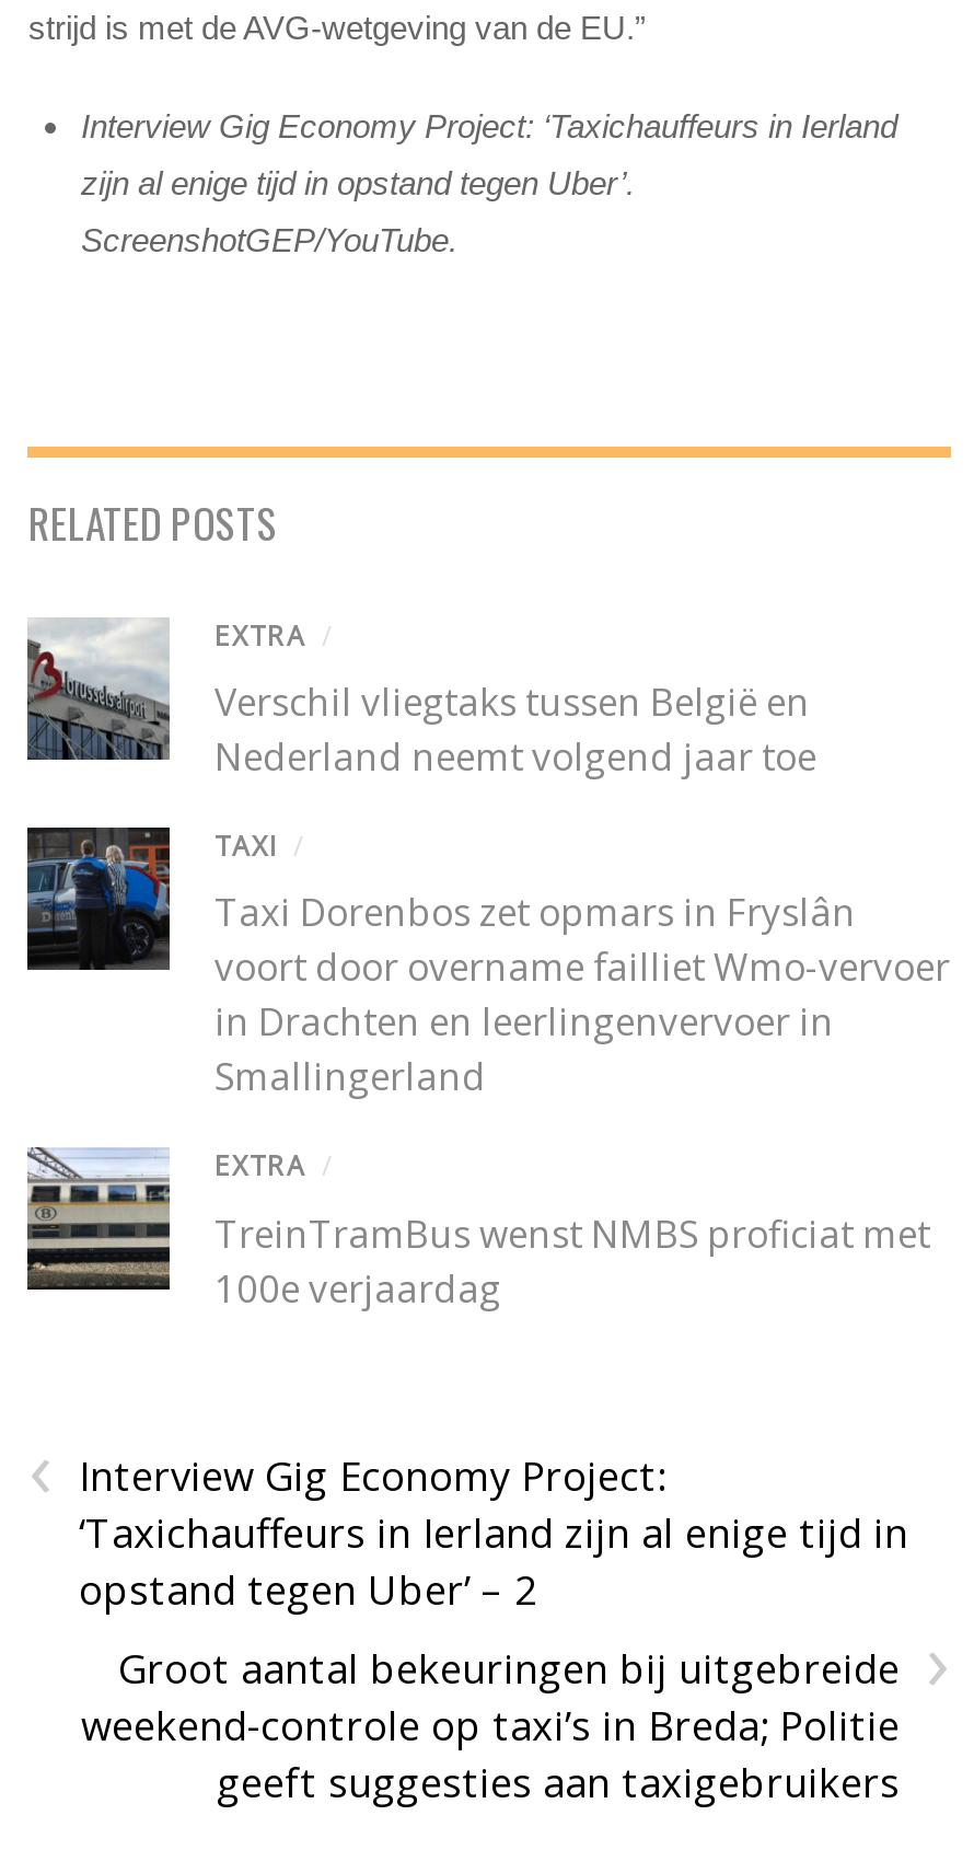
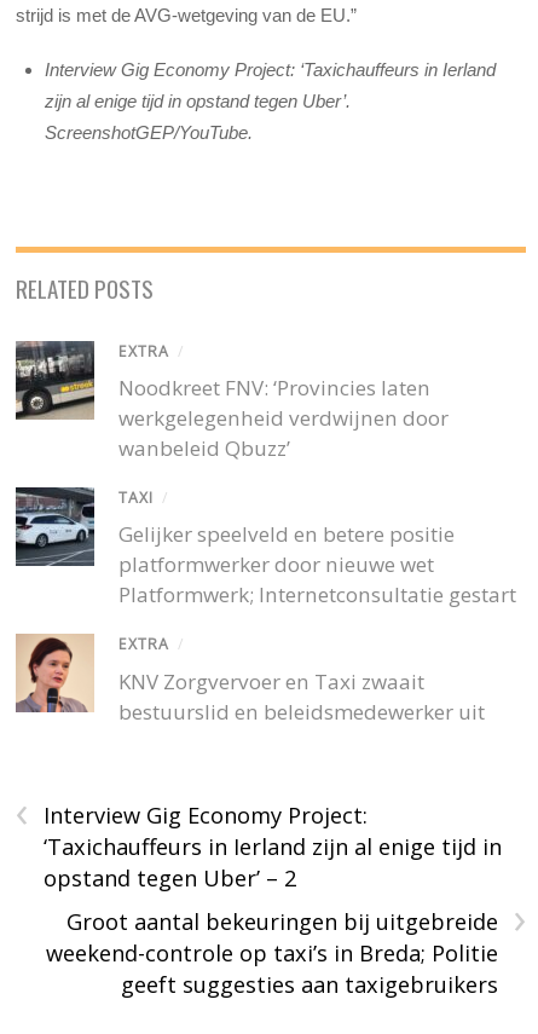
- [image]
- Verschil vliegtaks tussen België en
- Nederland neemt volgend jaar toe
+ [image]
+ Noodkreet FNV: ‘Provincies laten
+ werkgelegenheid verdwijnen door
+ wanbeleid Qbuzz’

- [image]
- Taxi Dorenbos zet opmars in Fryslân
- voort door overname failliet Wmo-vervoer
- in Drachten en leerlingenvervoer in
- Smallingerland
+ [image]
+ Gelijker speelveld en betere positie
+ platformwerker door nieuwe wet
+ Platformwerk; Internetconsultatie gestart

moved down: TAXI /

- [image]
- TreinTramBus wenst NMBS proficiat met
- 100e verjaardag
+ [image]
+ KNV Zorgvervoer en Taxi zwaait
+ bestuurslid en beleidsmedewerker uit
